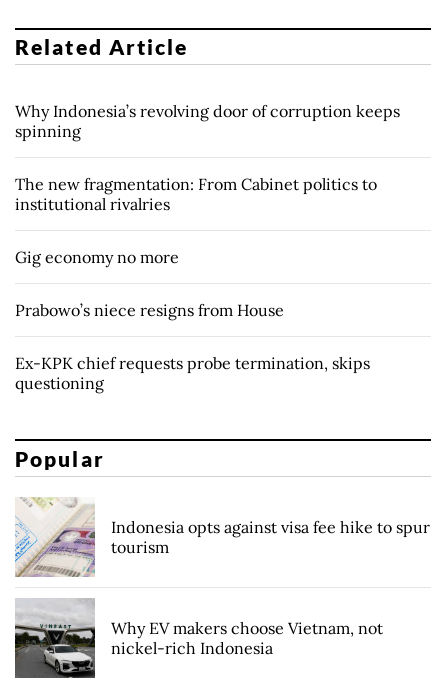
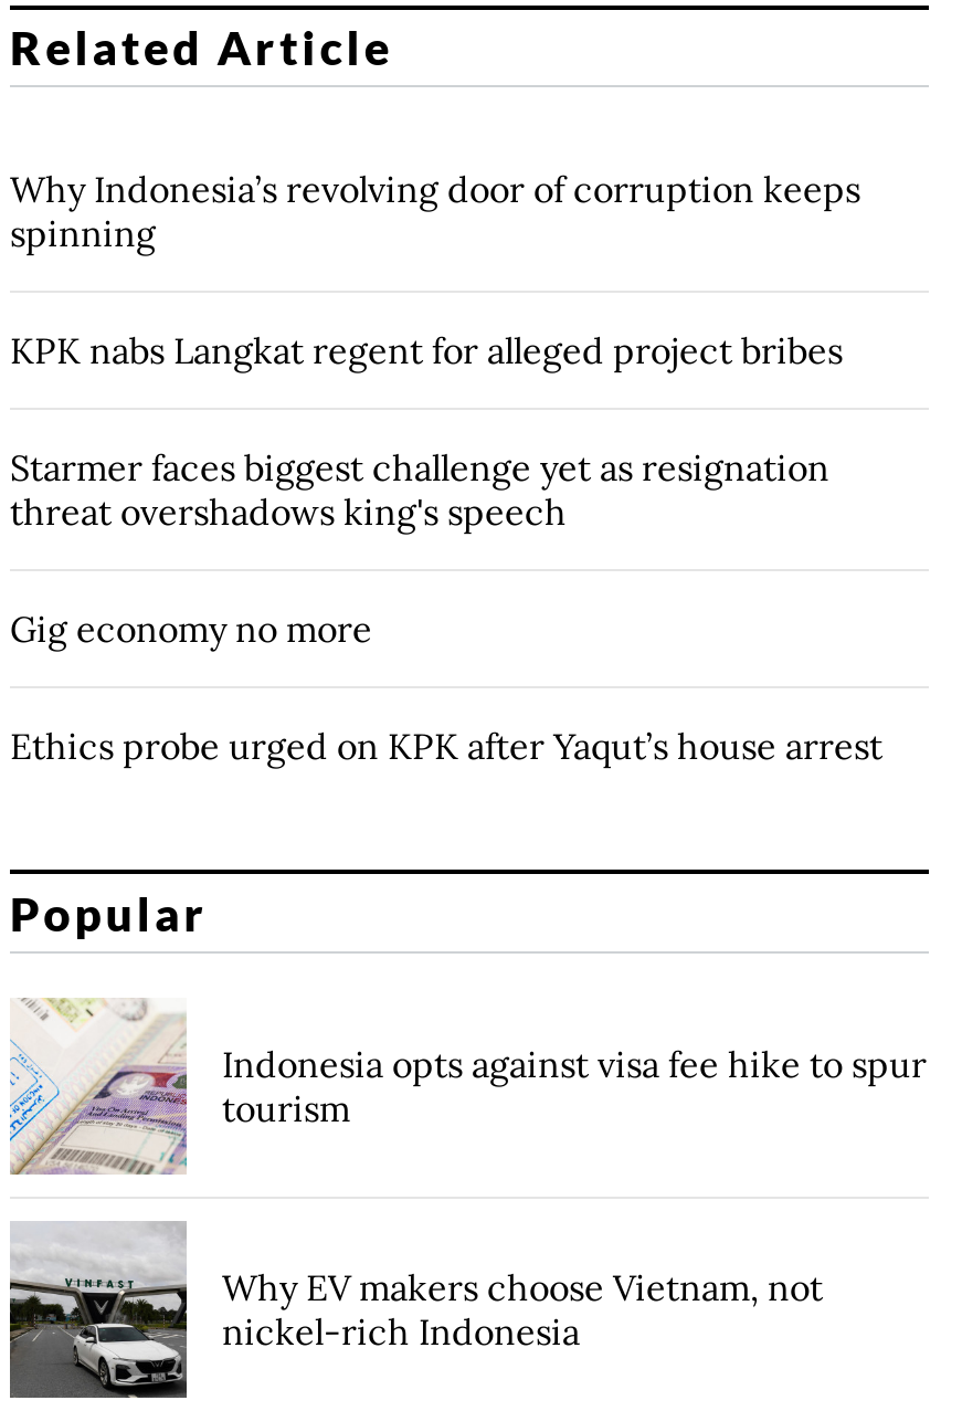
- The new fragmentation: From Cabinet politics to
- institutional rivalries
+ KPK nabs Langkat regent for alleged project bribes
+ Starmer faces biggest challenge yet as resignation
+ threat overshadows king's speech

moved down: Gig economy no more

- Prabowo’s niece resigns from House
- Ex-KPK chief requests probe termination, skips
- questioning
+ Ethics probe urged on KPK after Yaqut’s house arrest
